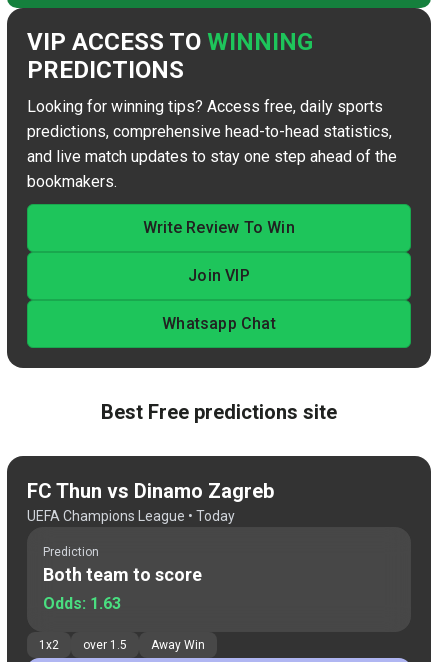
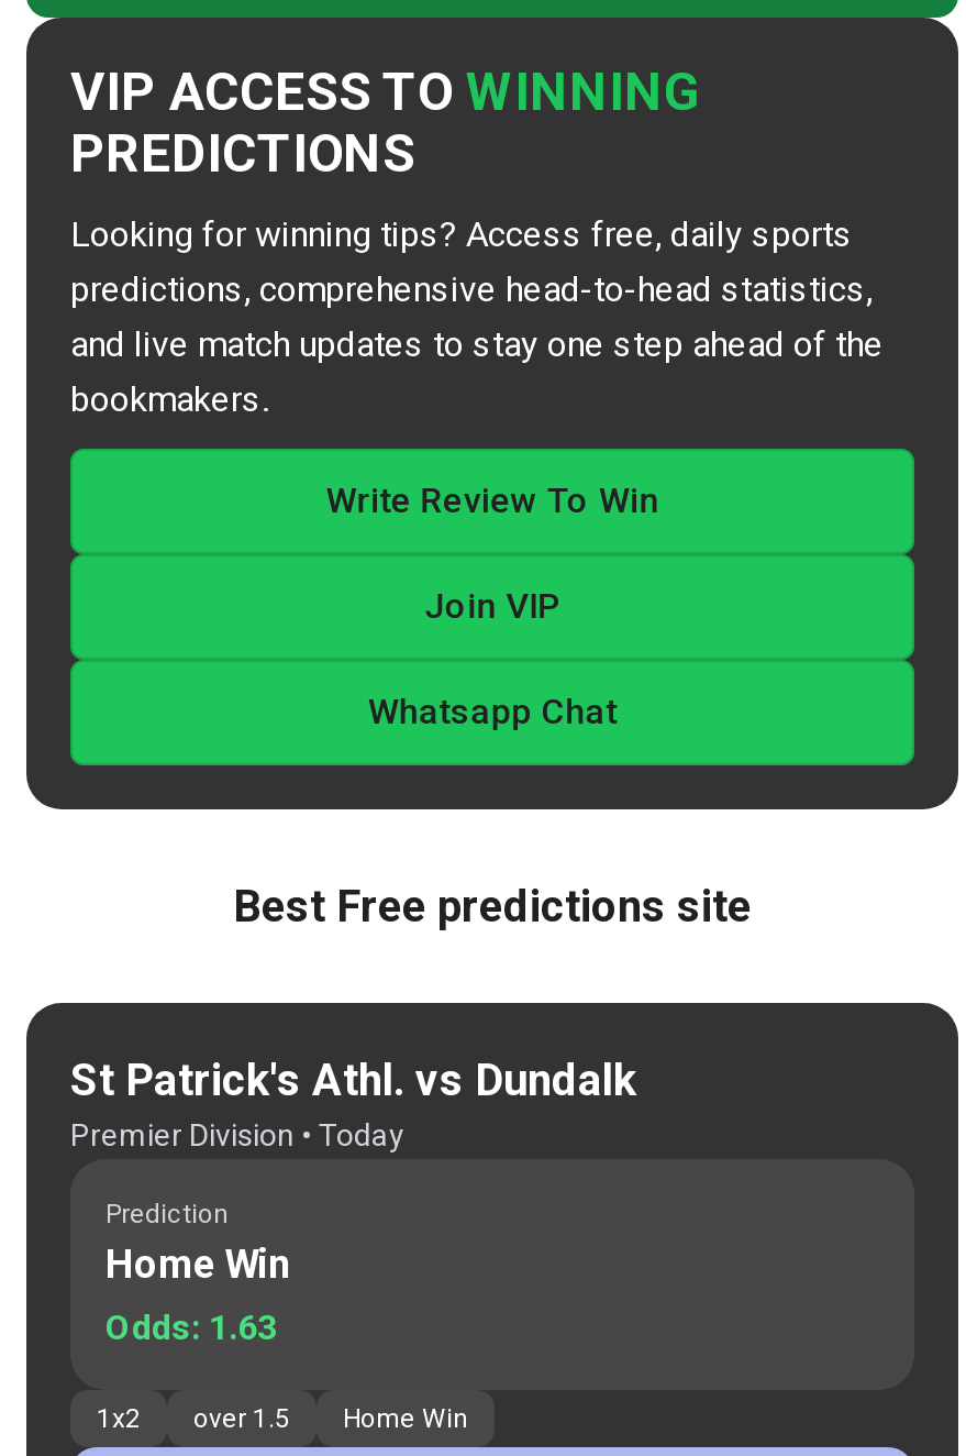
- FC Thun vs Dinamo Zagreb
- UEFA Champions League • Today
+ St Patrick's Athl. vs Dundalk
+ Premier Division • Today

- Both team to score
+ Home Win

- Away Win
+ Home Win
